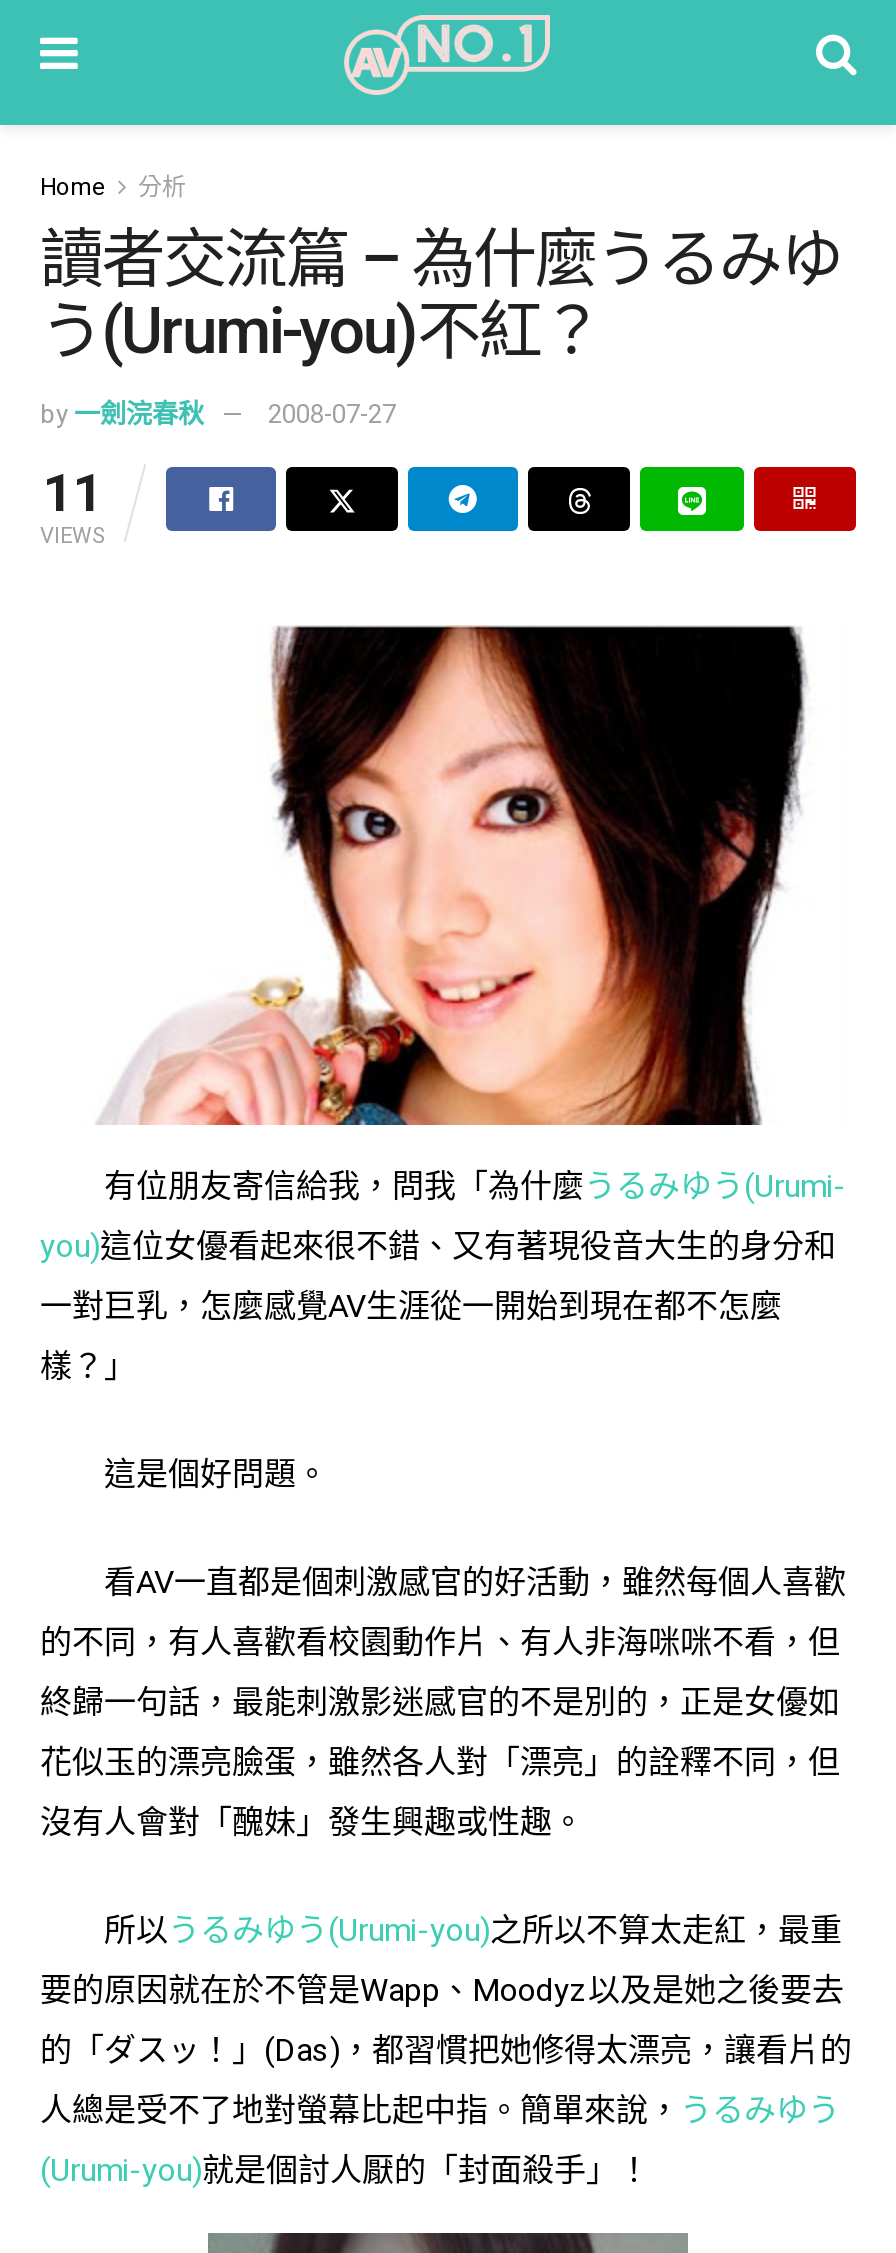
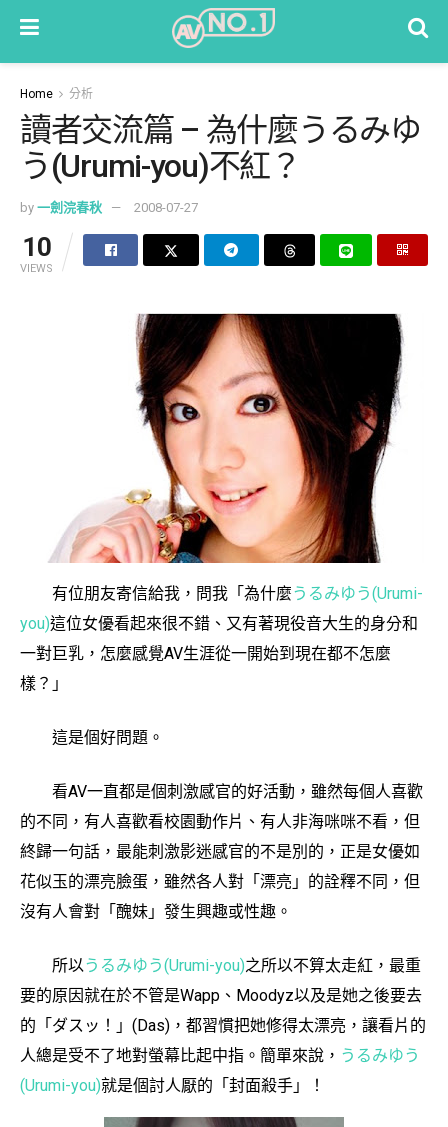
- 11
+ 10
